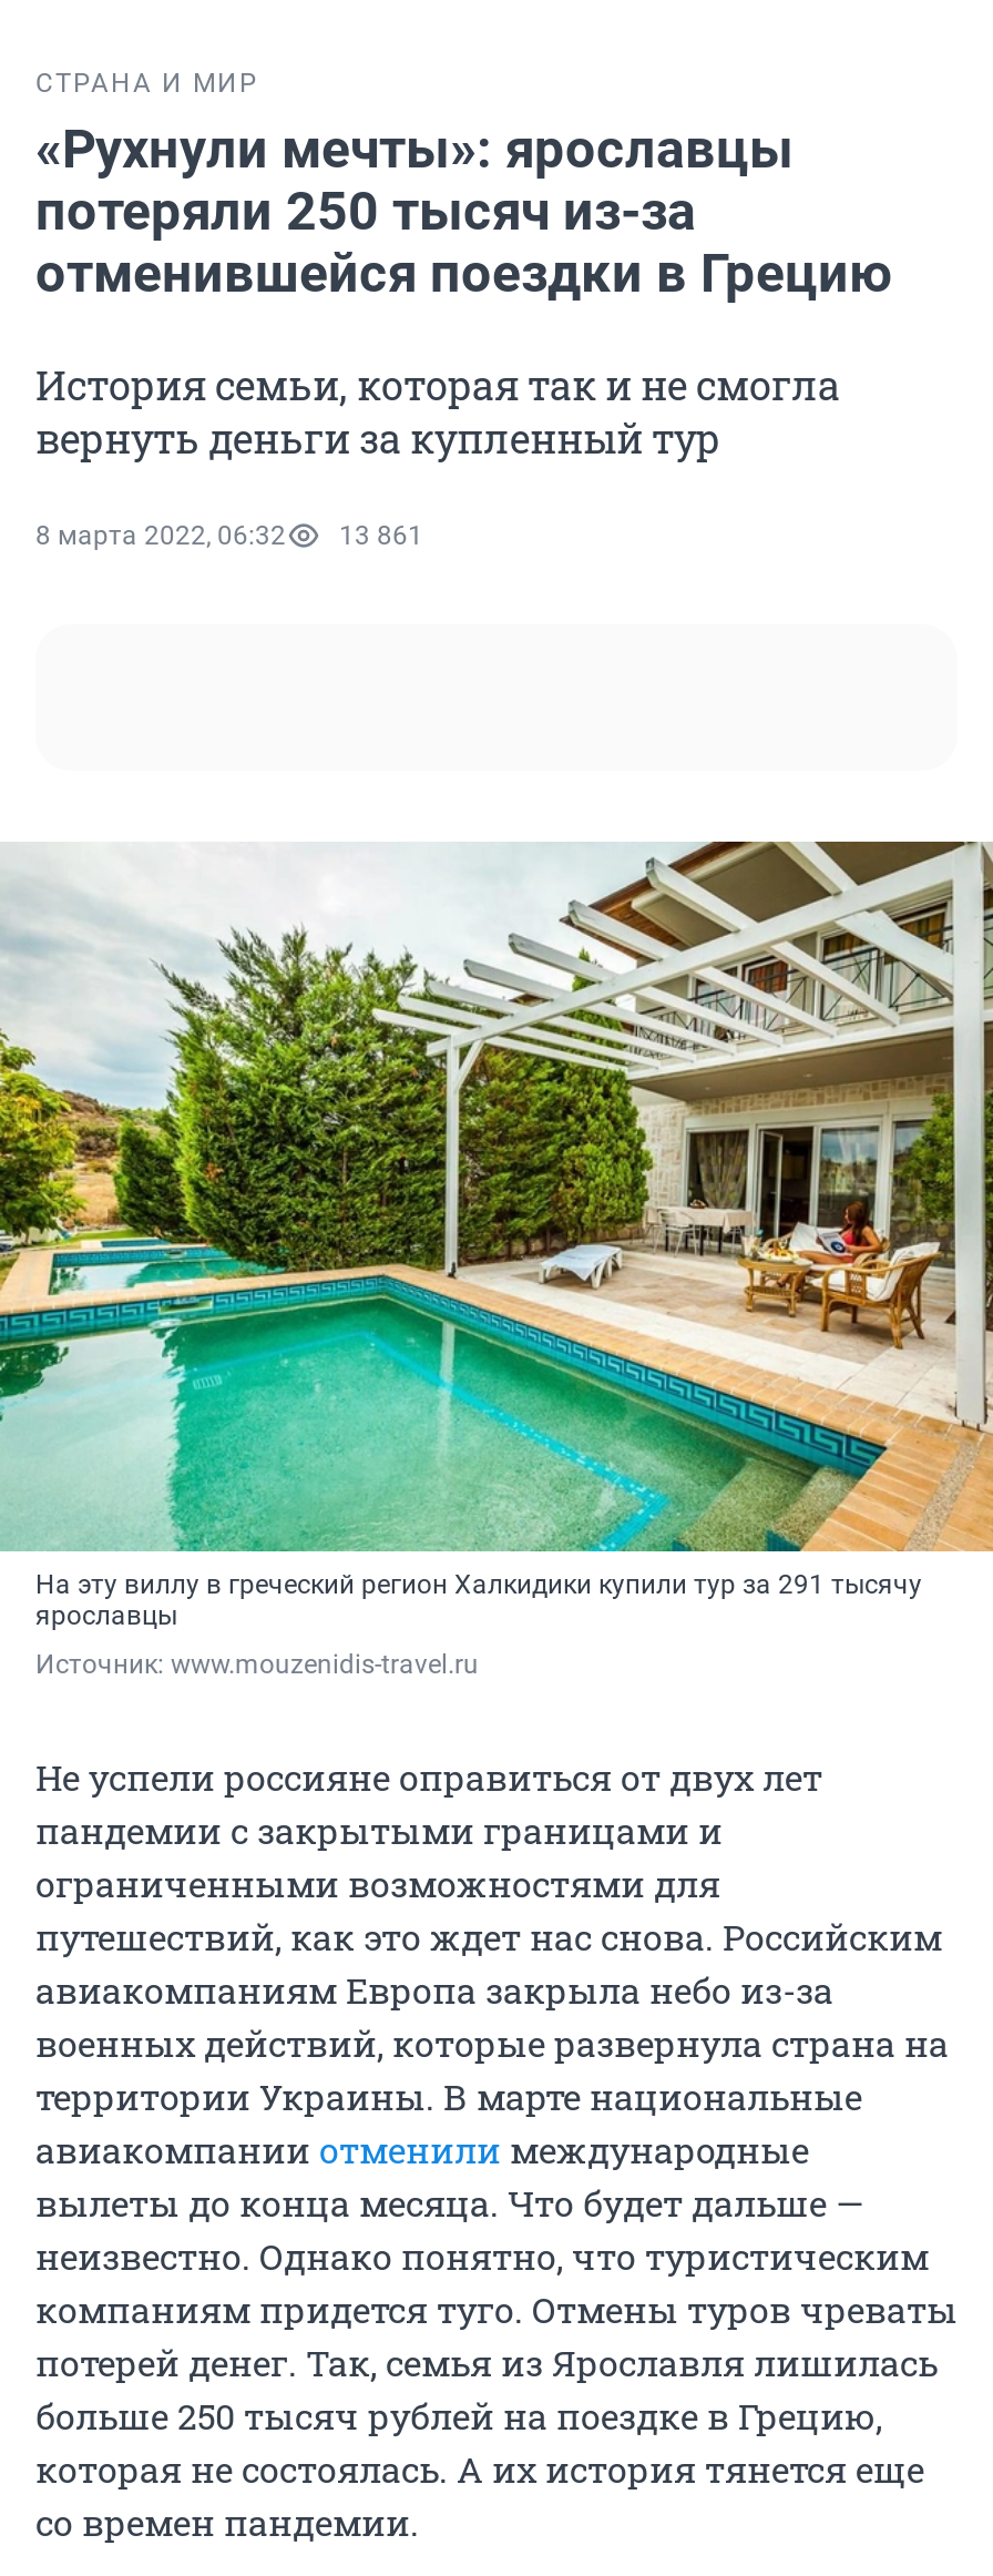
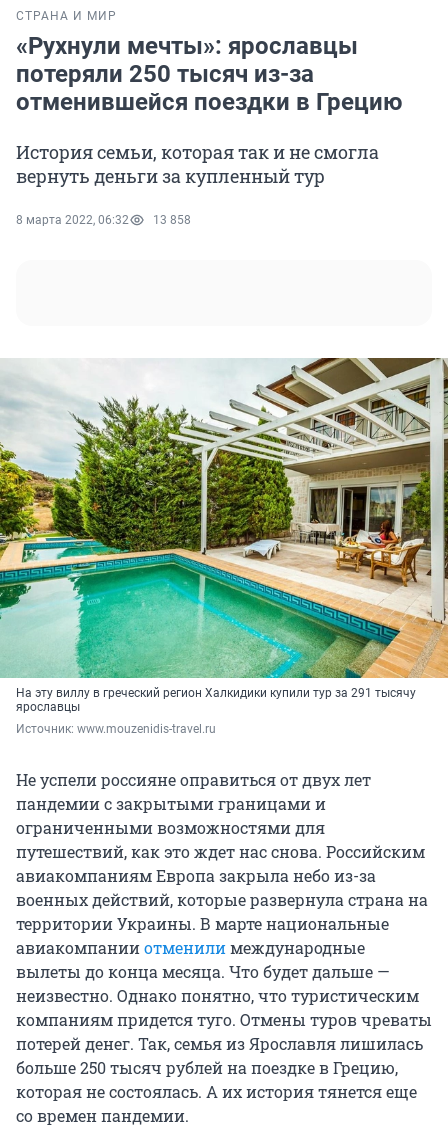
- 8 марта 2022, 06:32 13 861
+ 8 марта 2022, 06:32 13 858
